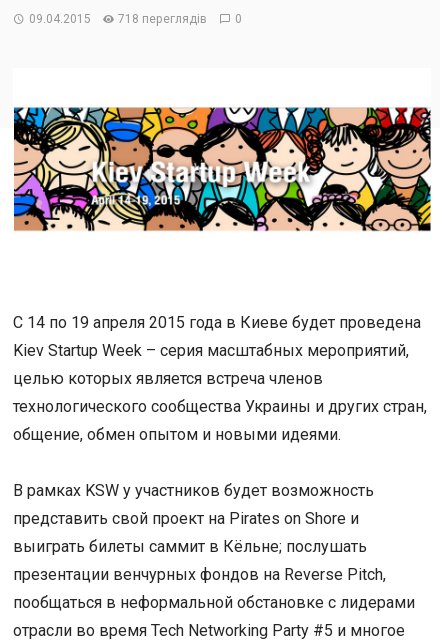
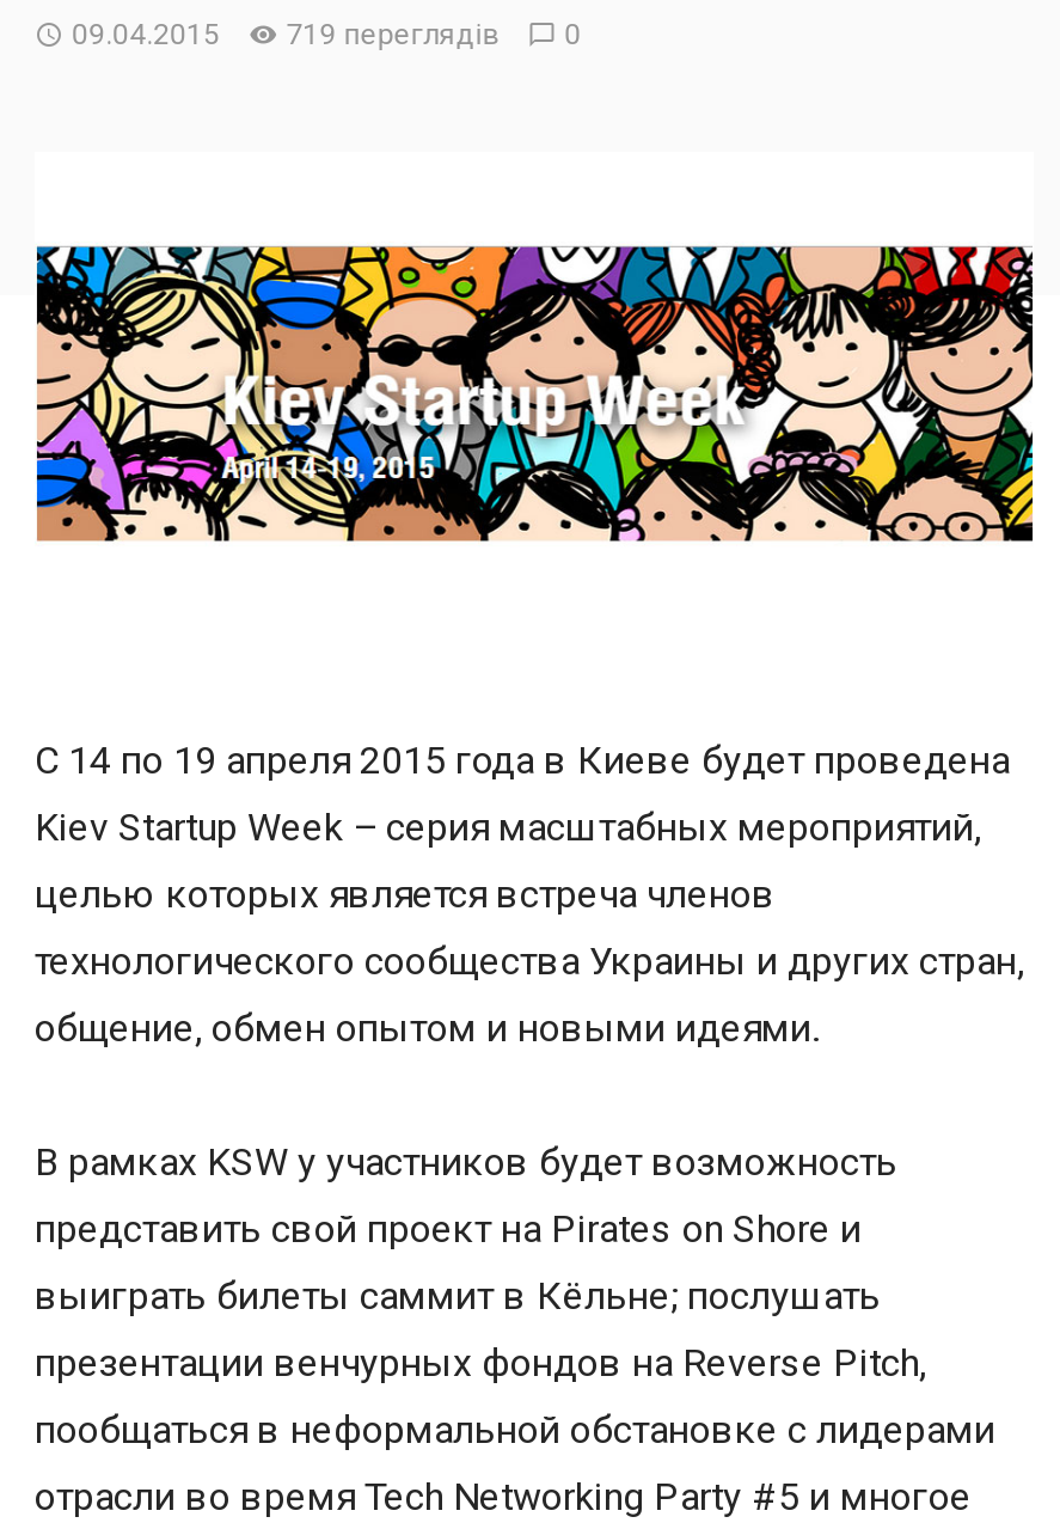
- 09.04.2015 718 переглядів 0
+ 09.04.2015 719 переглядів 0
